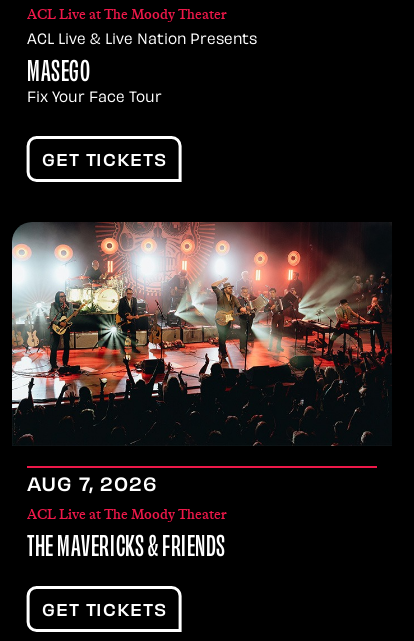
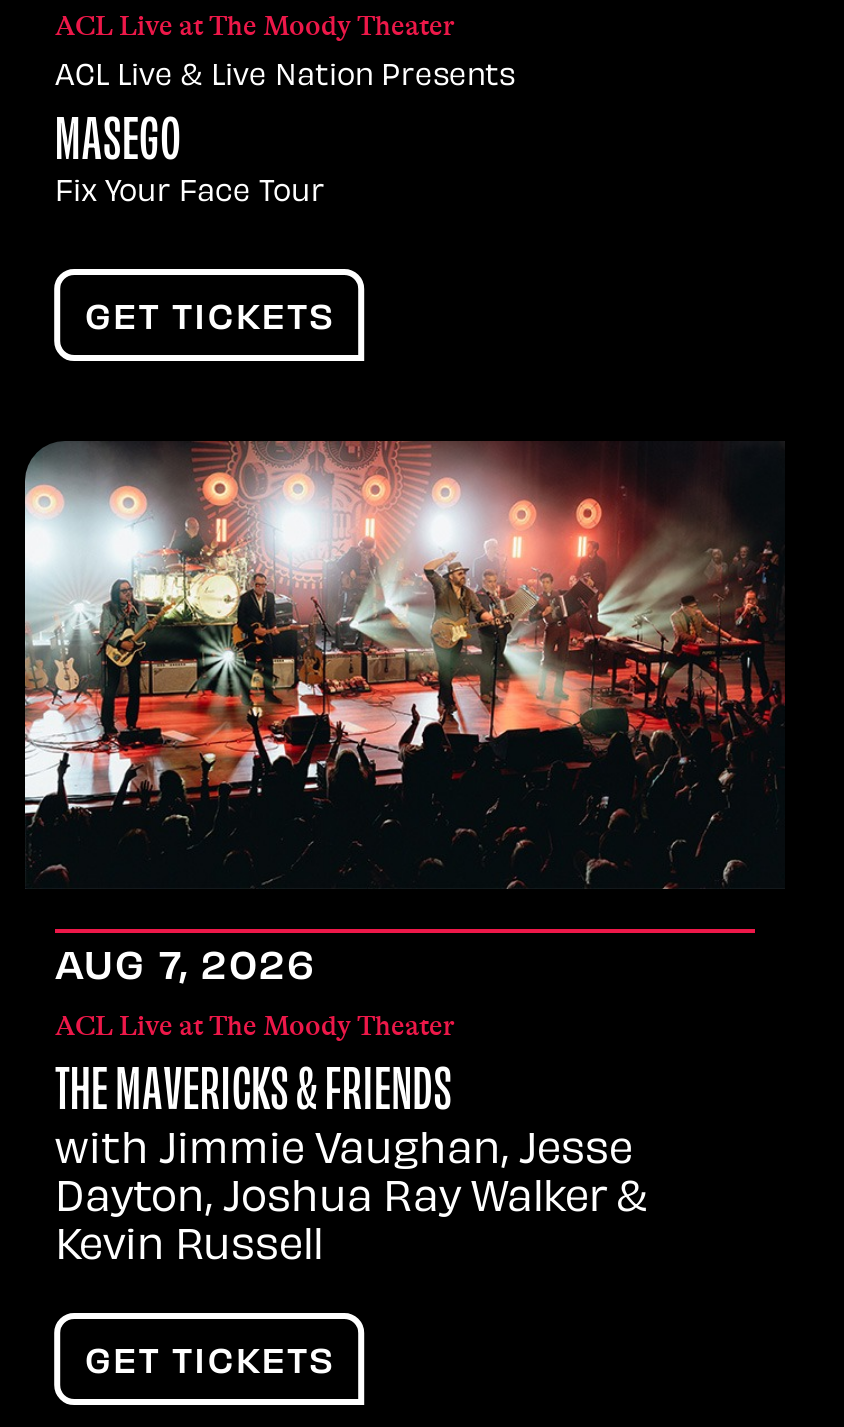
+ with Jimmie Vaughan, Jesse
+ Dayton, Joshua Ray Walker &
+ Kevin Russell
